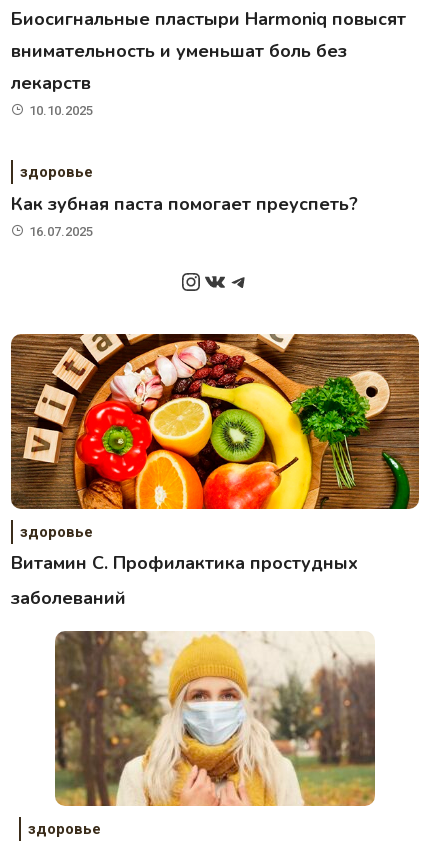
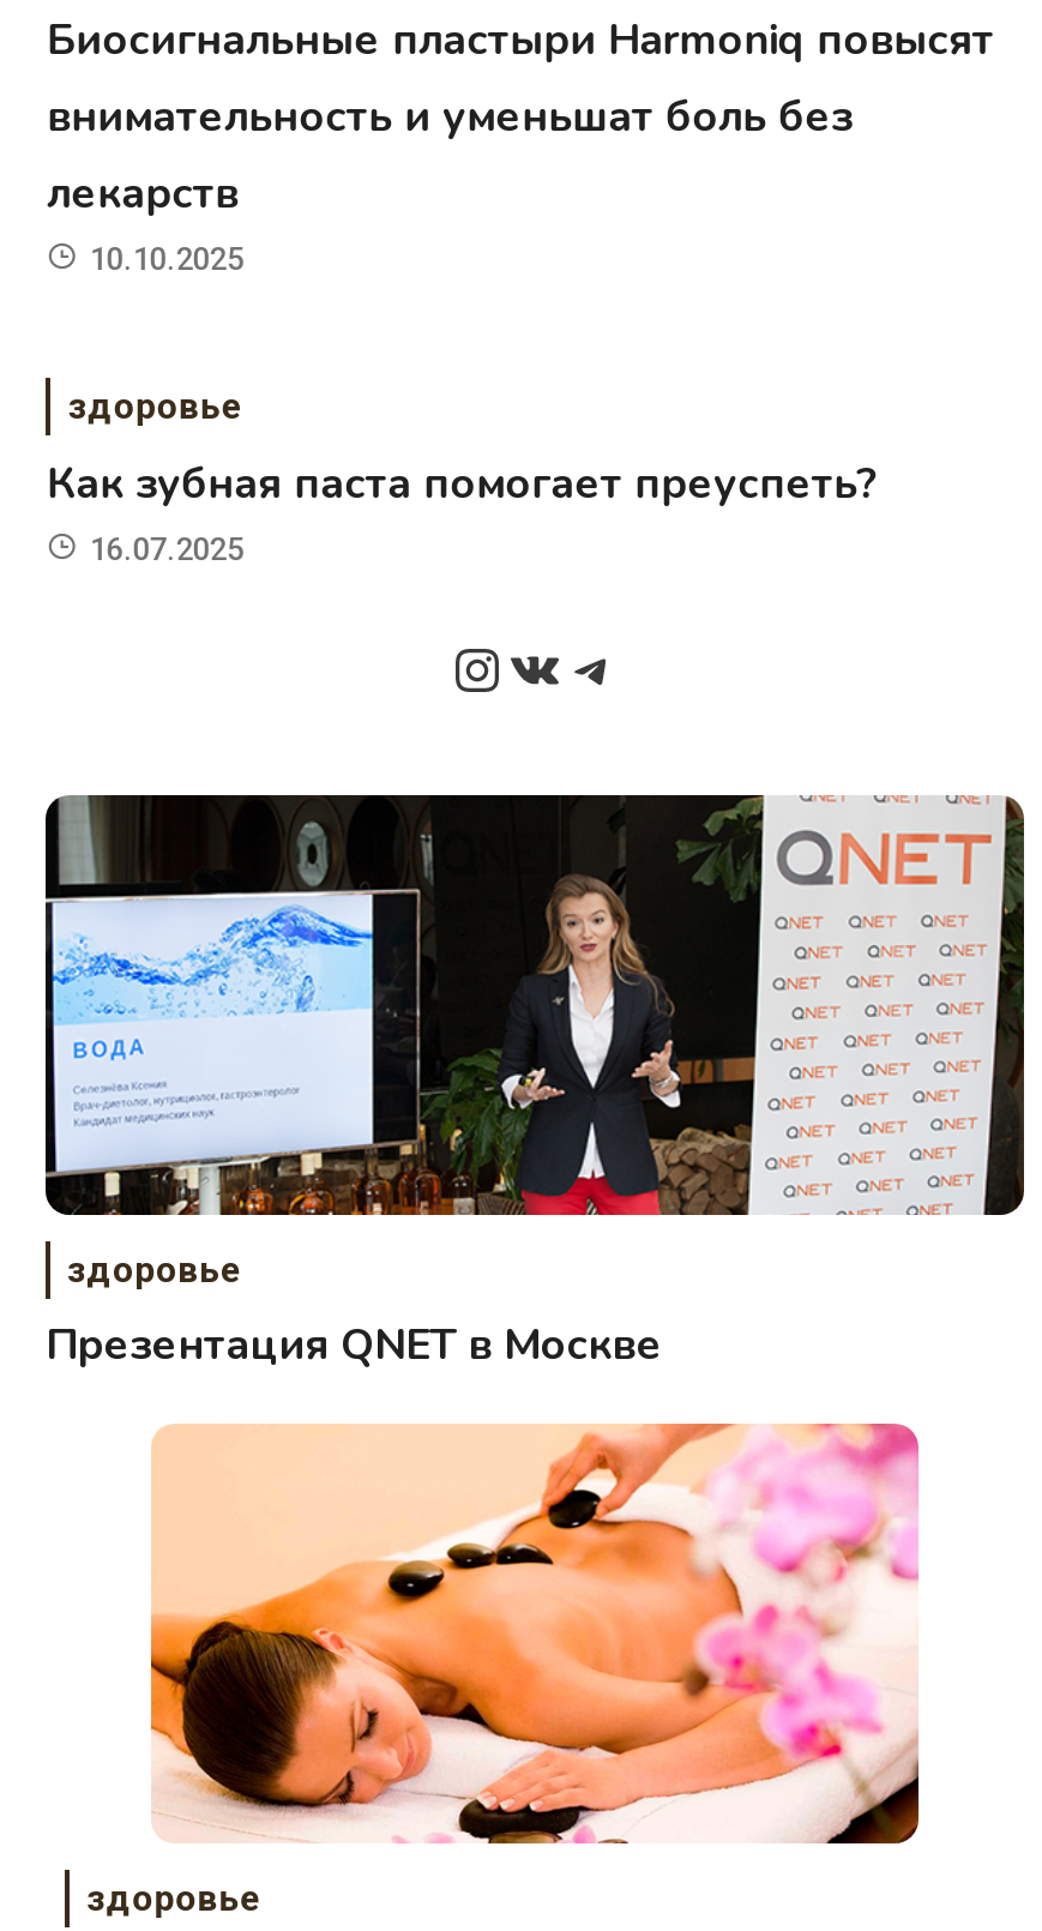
- [image]
+ [image]

- Витамин С. Профилактика простудных
- заболеваний
+ Презентация QNET в Москве

- [image]
+ [image]
